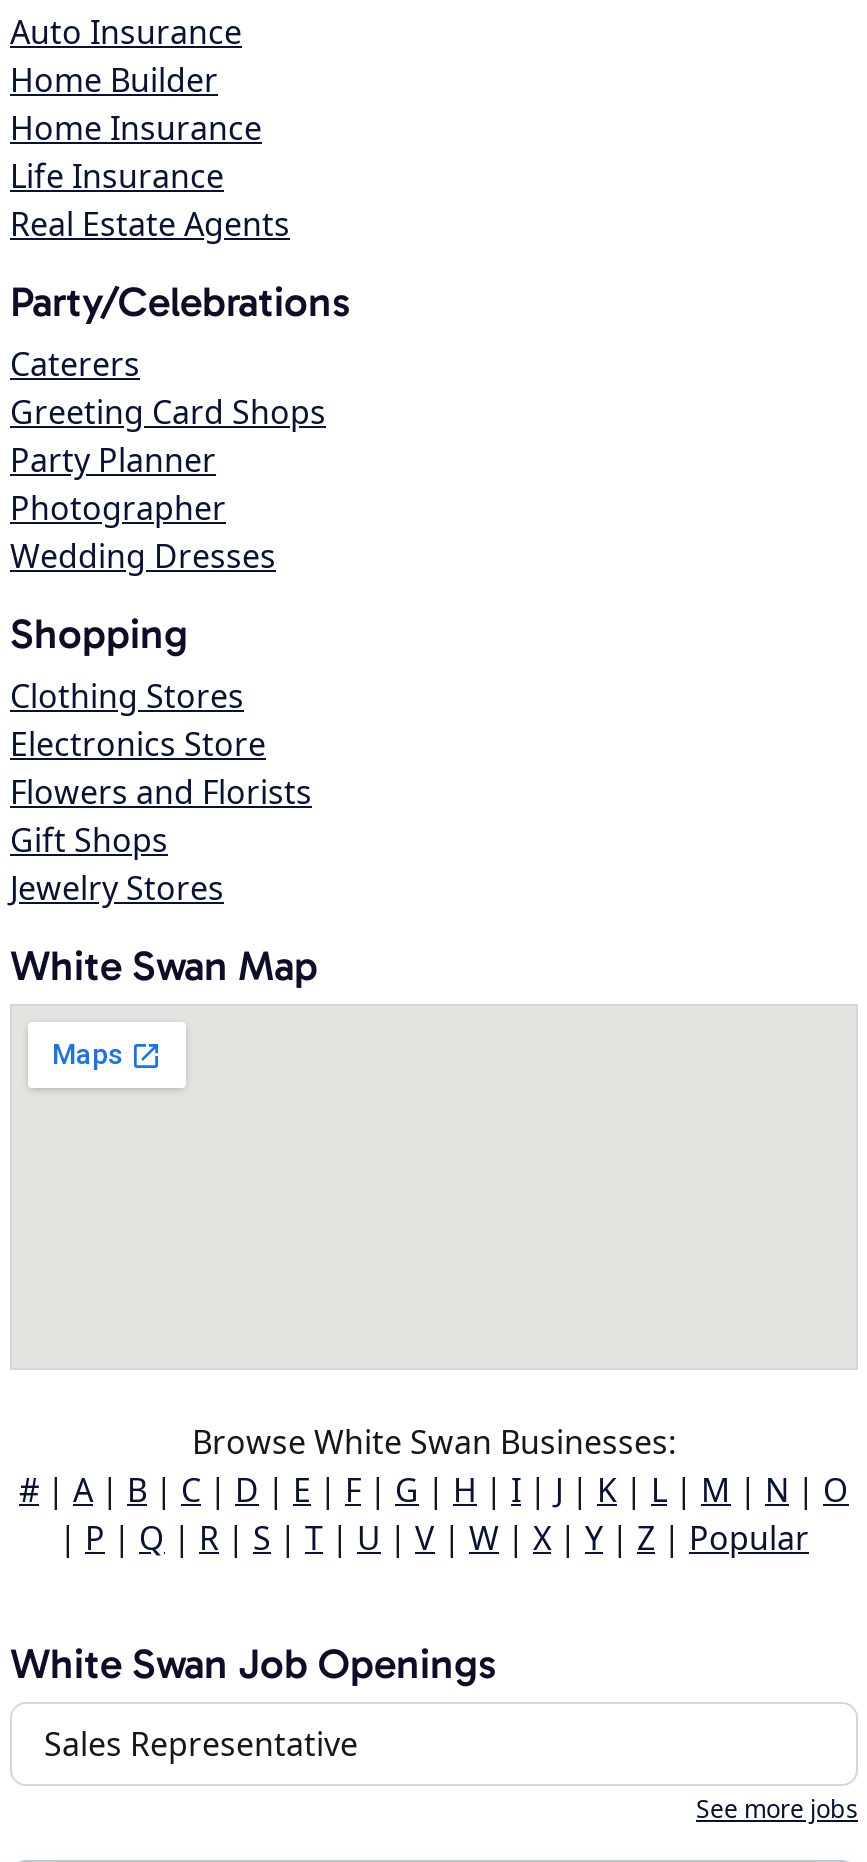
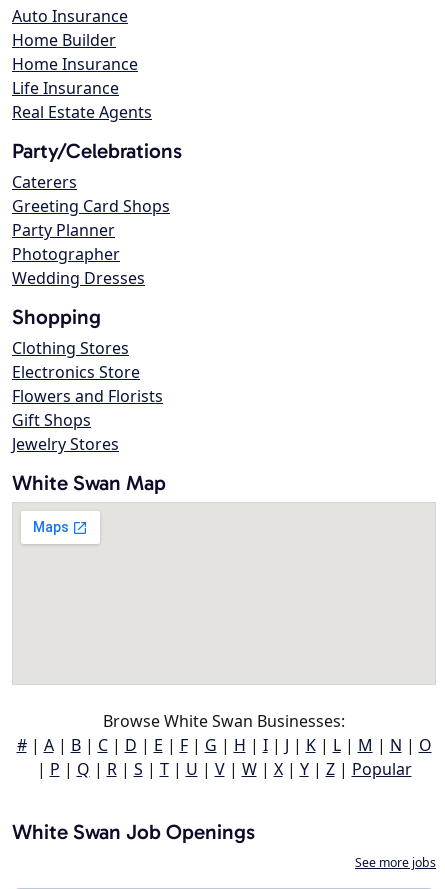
- Sales Representative
